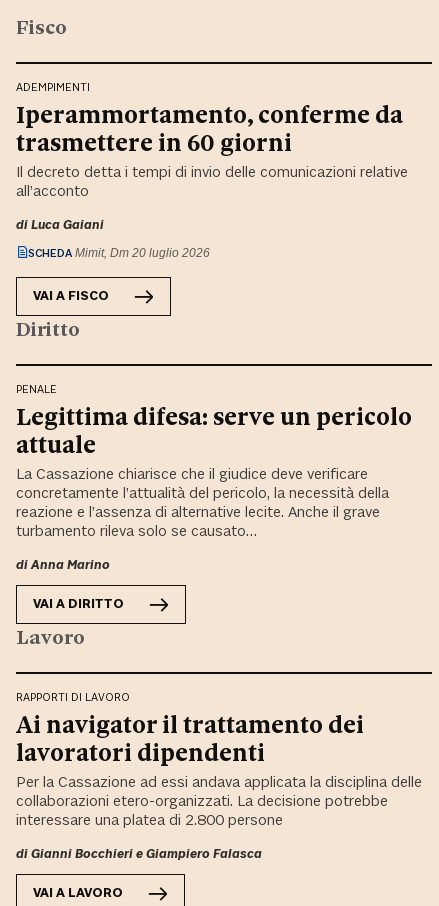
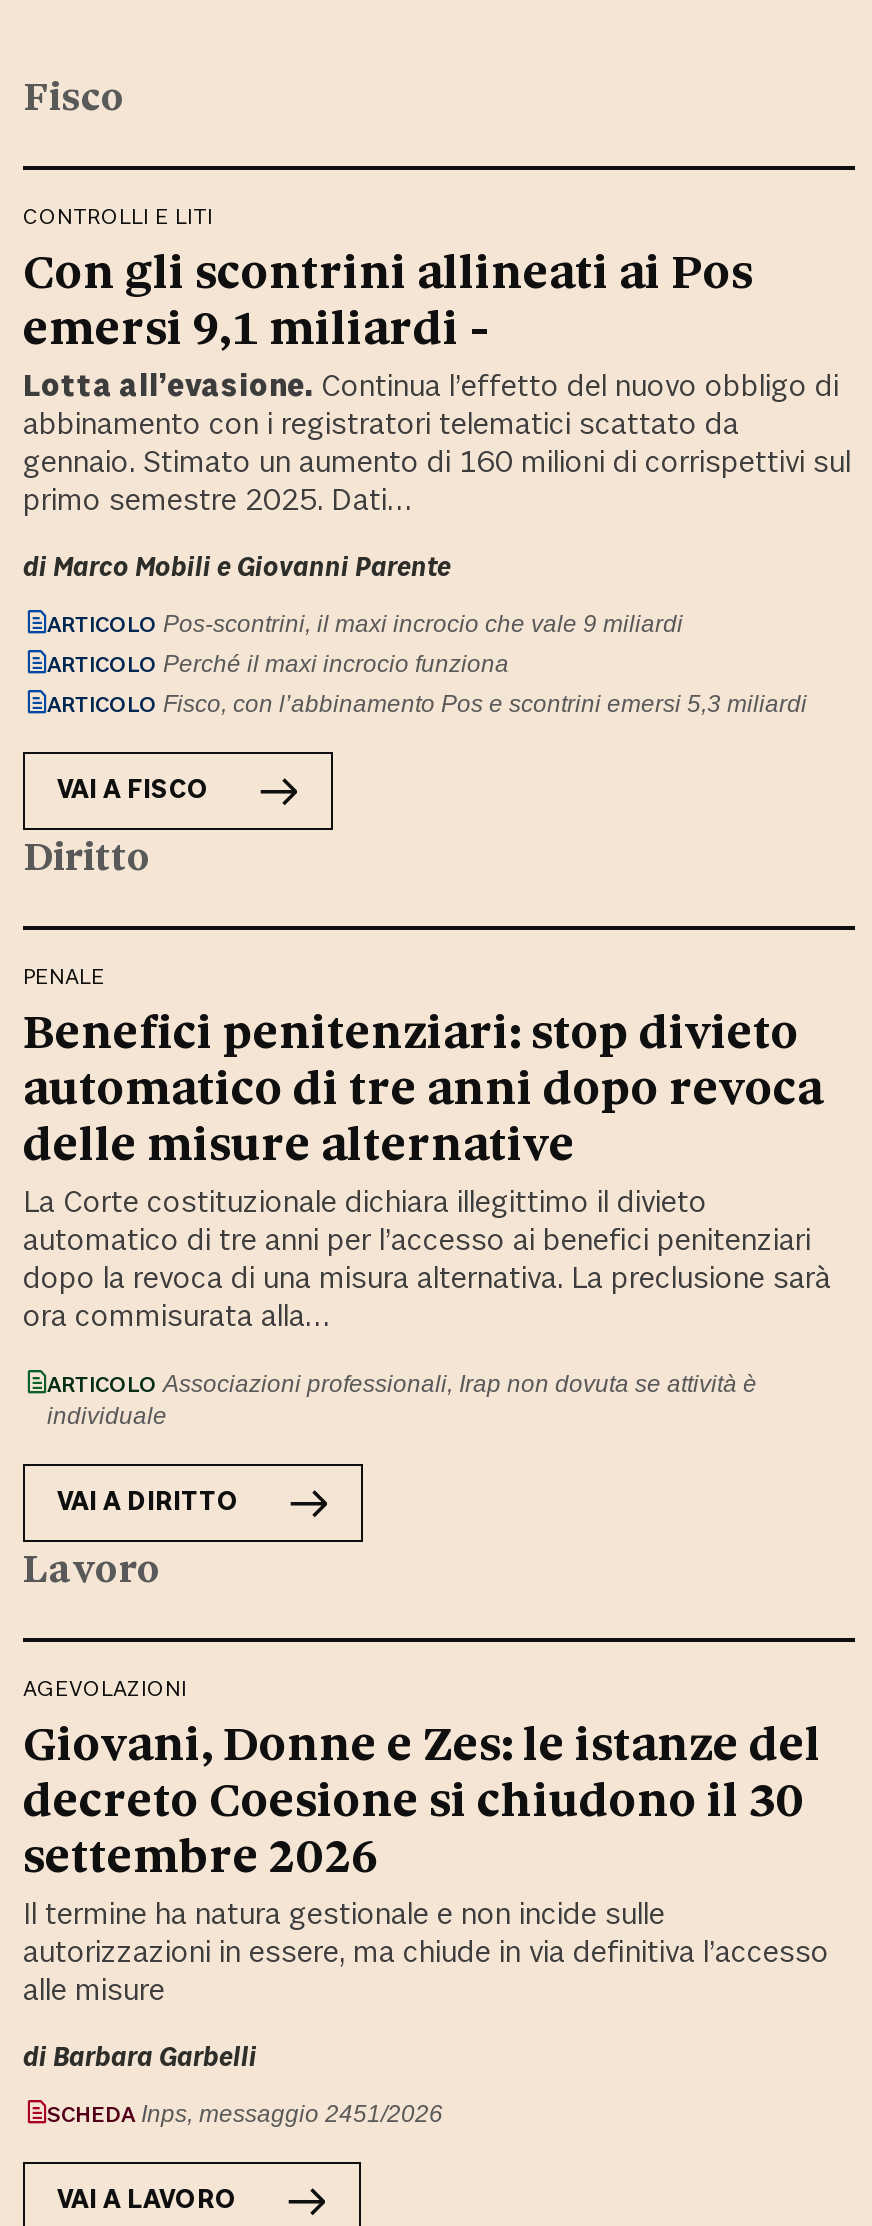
- ADEMPIMENTI
- Iperammortamento, conferme da
- trasmettere in 60 giorni
- Il decreto detta i tempi di invio delle comunicazioni relative
- all’acconto
+ CONTROLLI E LITI
+ Con gli scontrini allineati ai Pos
+ emersi 9,1 miliardi -
+ Lotta all’evasione. Continua l’effetto del nuovo obbligo di
+ abbinamento con i registratori telematici scattato da
+ gennaio. Stimato un aumento di 160 milioni di corrispettivi sul
+ primo semestre 2025. Dati…

- di Luca Gaiani
+ di Marco Mobili e Giovanni Parente

- SCHEDA Mimit, Dm 20 luglio 2026
+ ARTICOLO Pos-scontrini, il maxi incrocio che vale 9 miliardi
+ ARTICOLO Perché il maxi incrocio funziona
+ ARTICOLO Fisco, con l’abbinamento Pos e scontrini emersi 5,3 miliardi

- Legittima difesa: serve un pericolo
- attuale
- La Cassazione chiarisce che il giudice deve verificare
- concretamente l’attualità del pericolo, la necessità della
- reazione e l’assenza di alternative lecite. Anche il grave
- turbamento rileva solo se causato…
+ Benefici penitenziari: stop divieto
+ automatico di tre anni dopo revoca
+ delle misure alternative
+ La Corte costituzionale dichiara illegittimo il divieto
+ automatico di tre anni per l’accesso ai benefici penitenziari
+ dopo la revoca di una misura alternativa. La preclusione sarà
+ ora commisurata alla…

- di Anna Marino
+ ARTICOLO Associazioni professionali, Irap non dovuta se attività è
+ individuale

- RAPPORTI DI LAVORO
- Ai navigator il trattamento dei
- lavoratori dipendenti
- Per la Cassazione ad essi andava applicata la disciplina delle
- collaborazioni etero-organizzati. La decisione potrebbe
- interessare una platea di 2.800 persone
- di Gianni Bocchieri e Giampiero Falasca
+ AGEVOLAZIONI
+ Giovani, Donne e Zes: le istanze del
+ decreto Coesione si chiudono il 30
+ settembre 2026
+ Il termine ha natura gestionale e non incide sulle
+ autorizzazioni in essere, ma chiude in via definitiva l’accesso
+ alle misure
+ di Barbara Garbelli
+ SCHEDA Inps, messaggio 2451/2026
